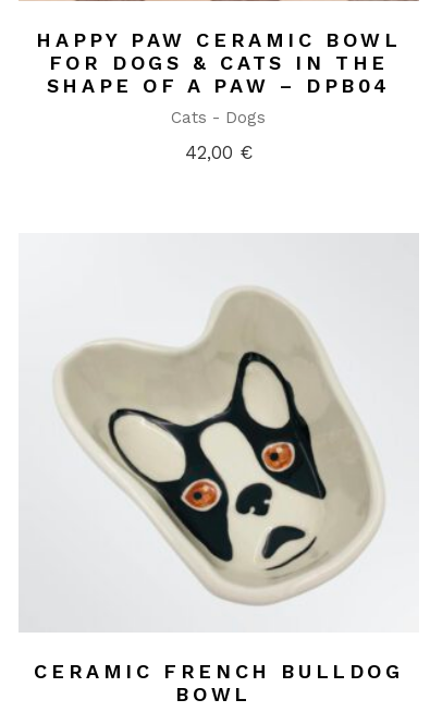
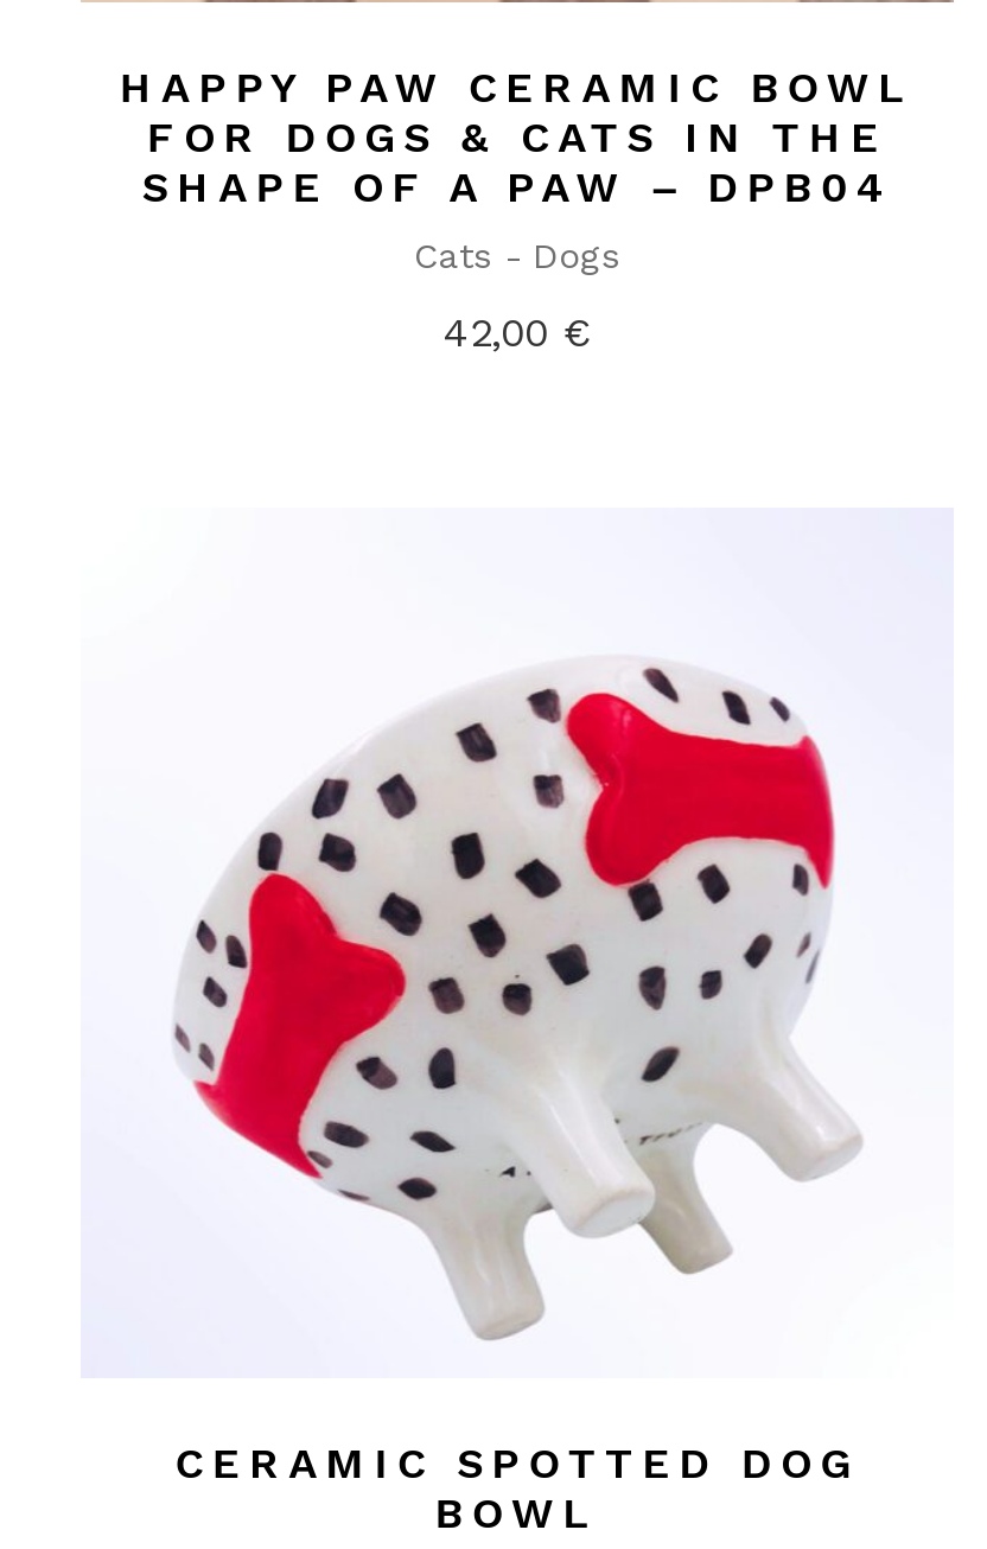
- [image]
+ [image]

- CERAMIC FRENCH BULLDOG
+ CERAMIC SPOTTED DOG
